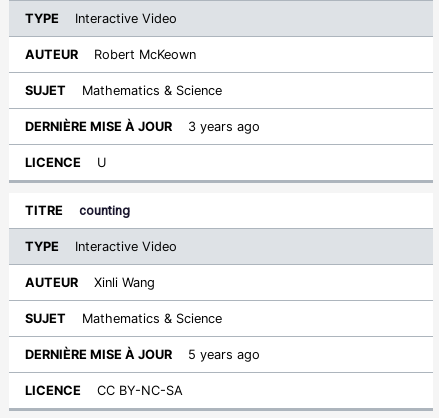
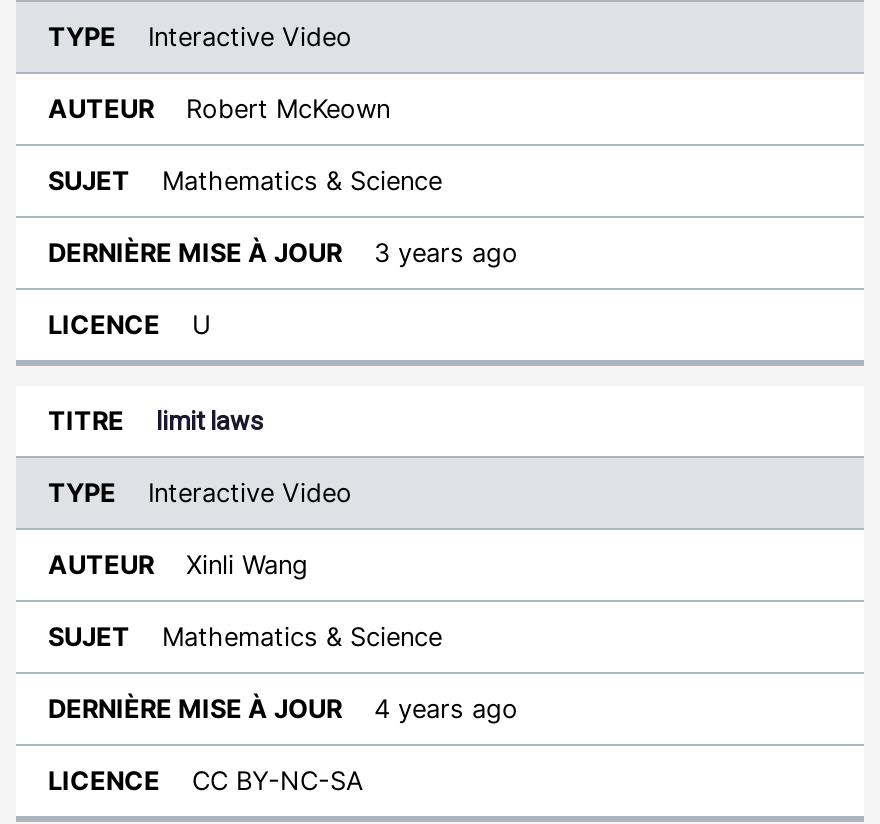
- counting
+ limit laws

- 5 years ago
+ 4 years ago
